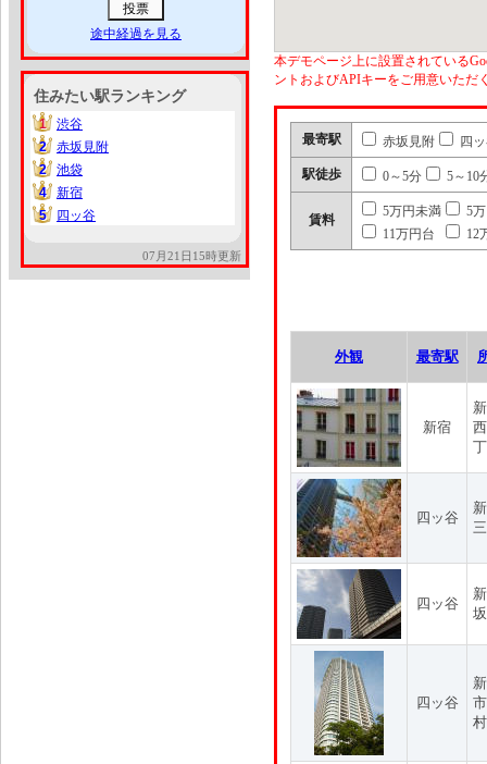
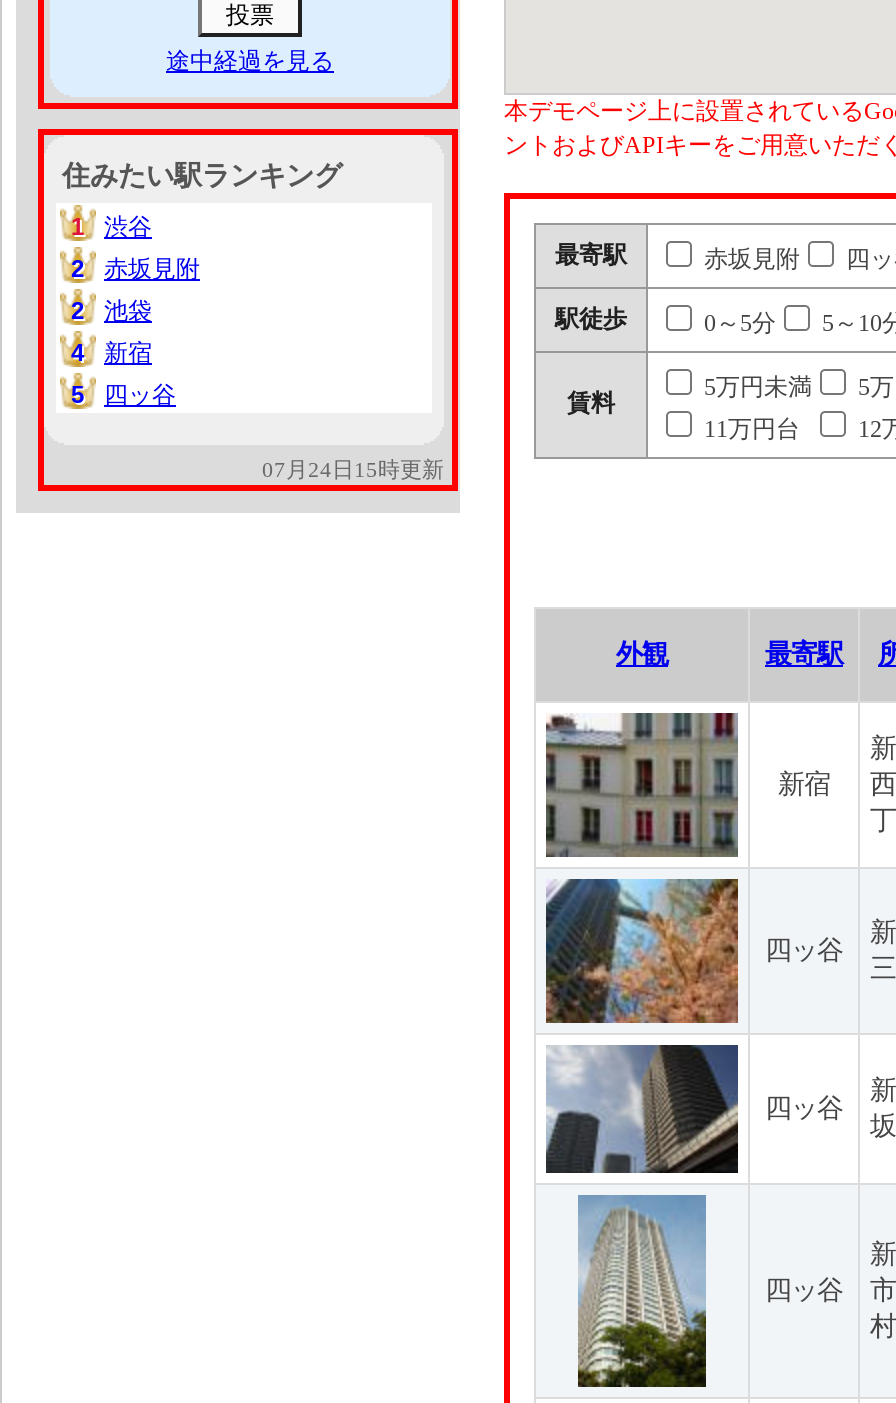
- 07月21日15時更新
+ 07月24日15時更新
